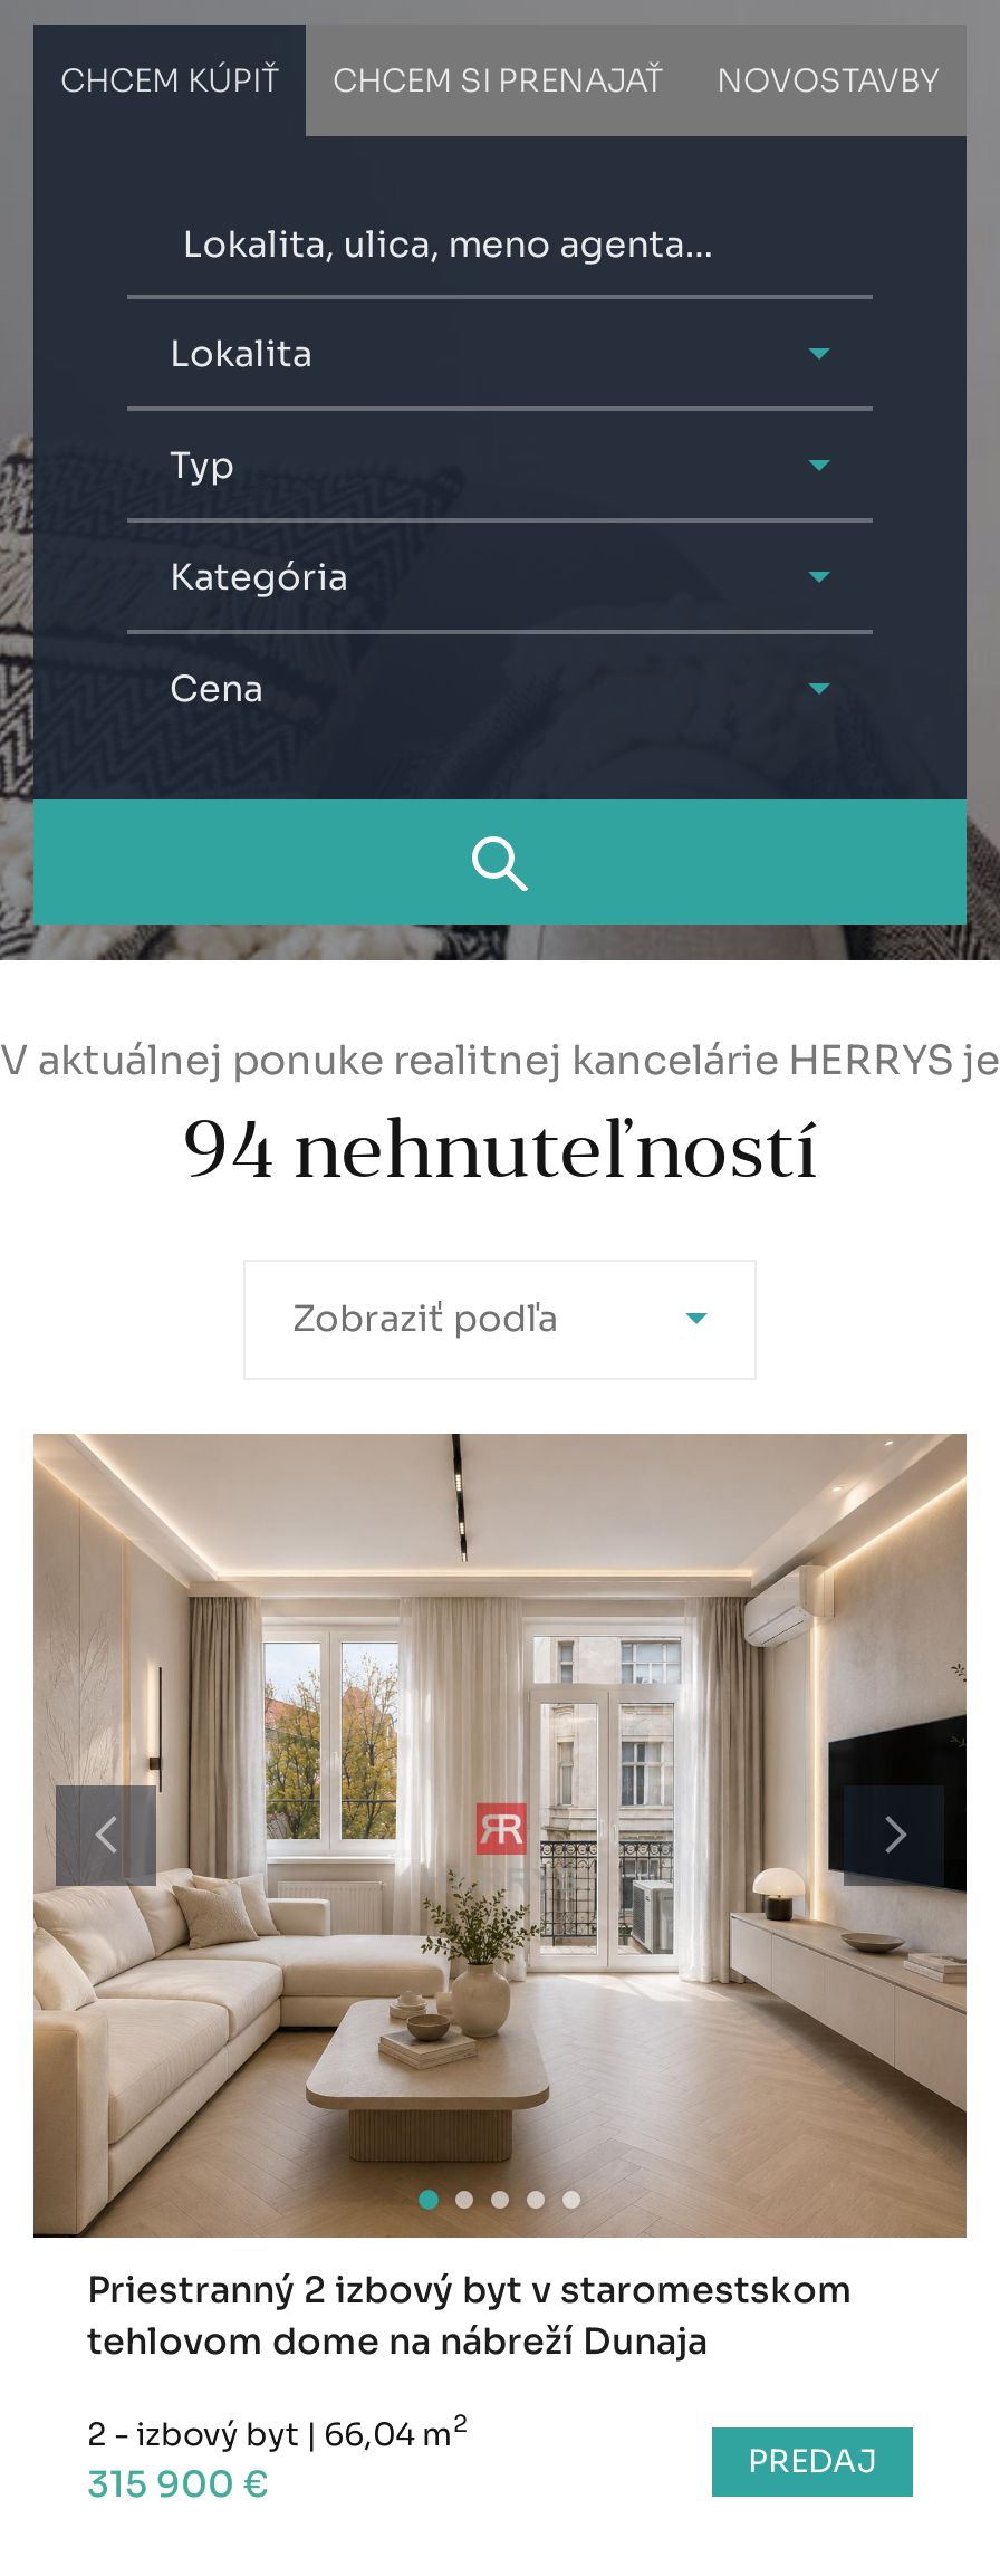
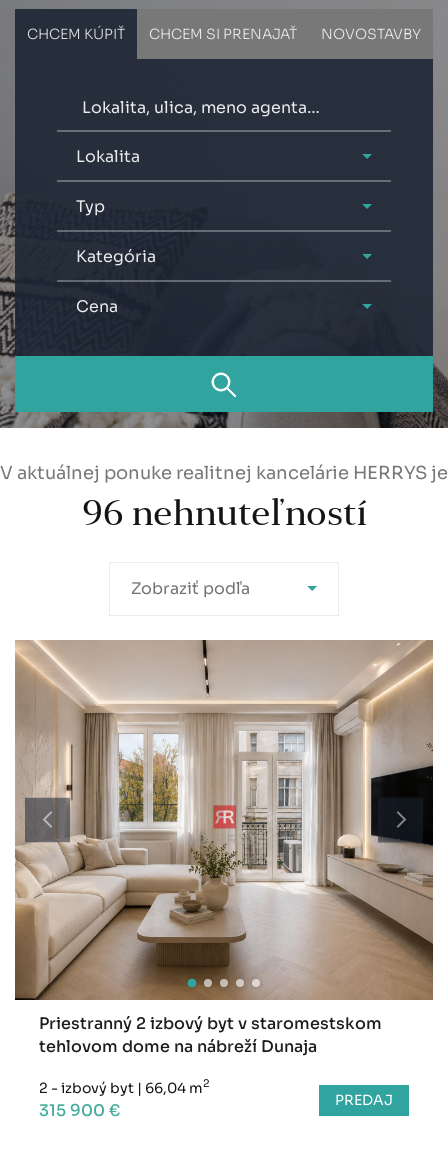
- 94 nehnuteľností
+ 96 nehnuteľností
